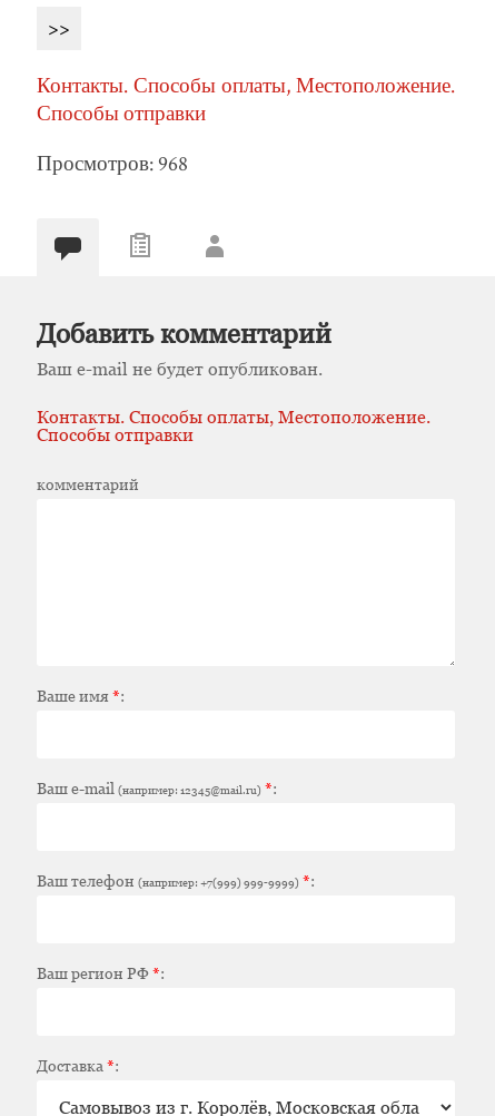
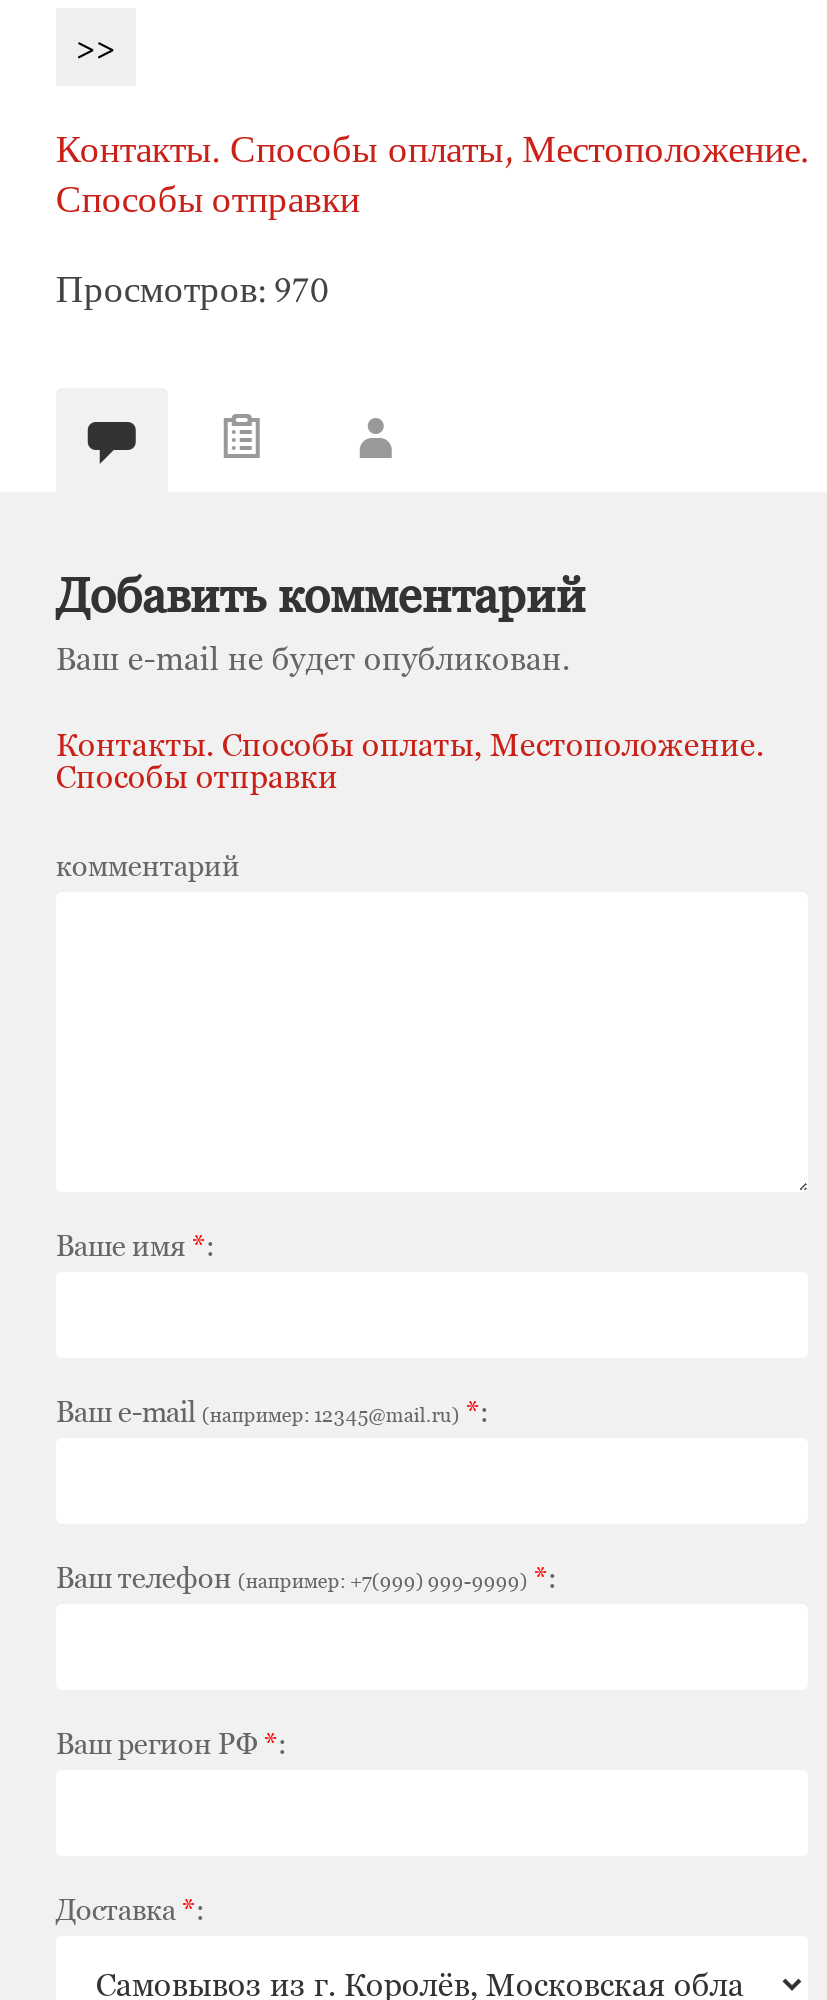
- Просмотров: 968
+ Просмотров: 970
